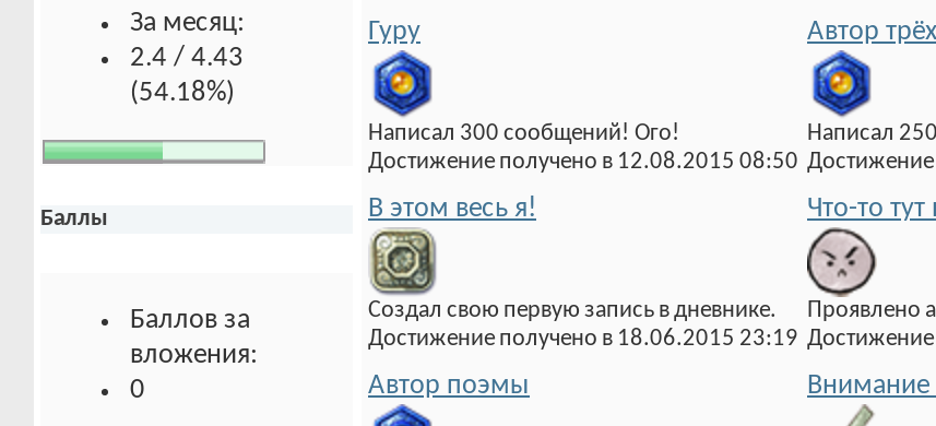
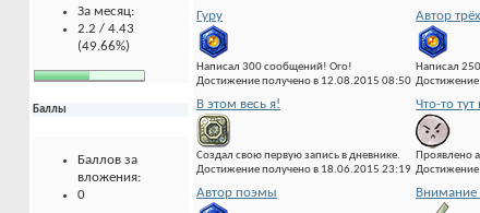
- 2.4 / 4.43
+ 2.2 / 4.43

- (54.18%)
+ (49.66%)
